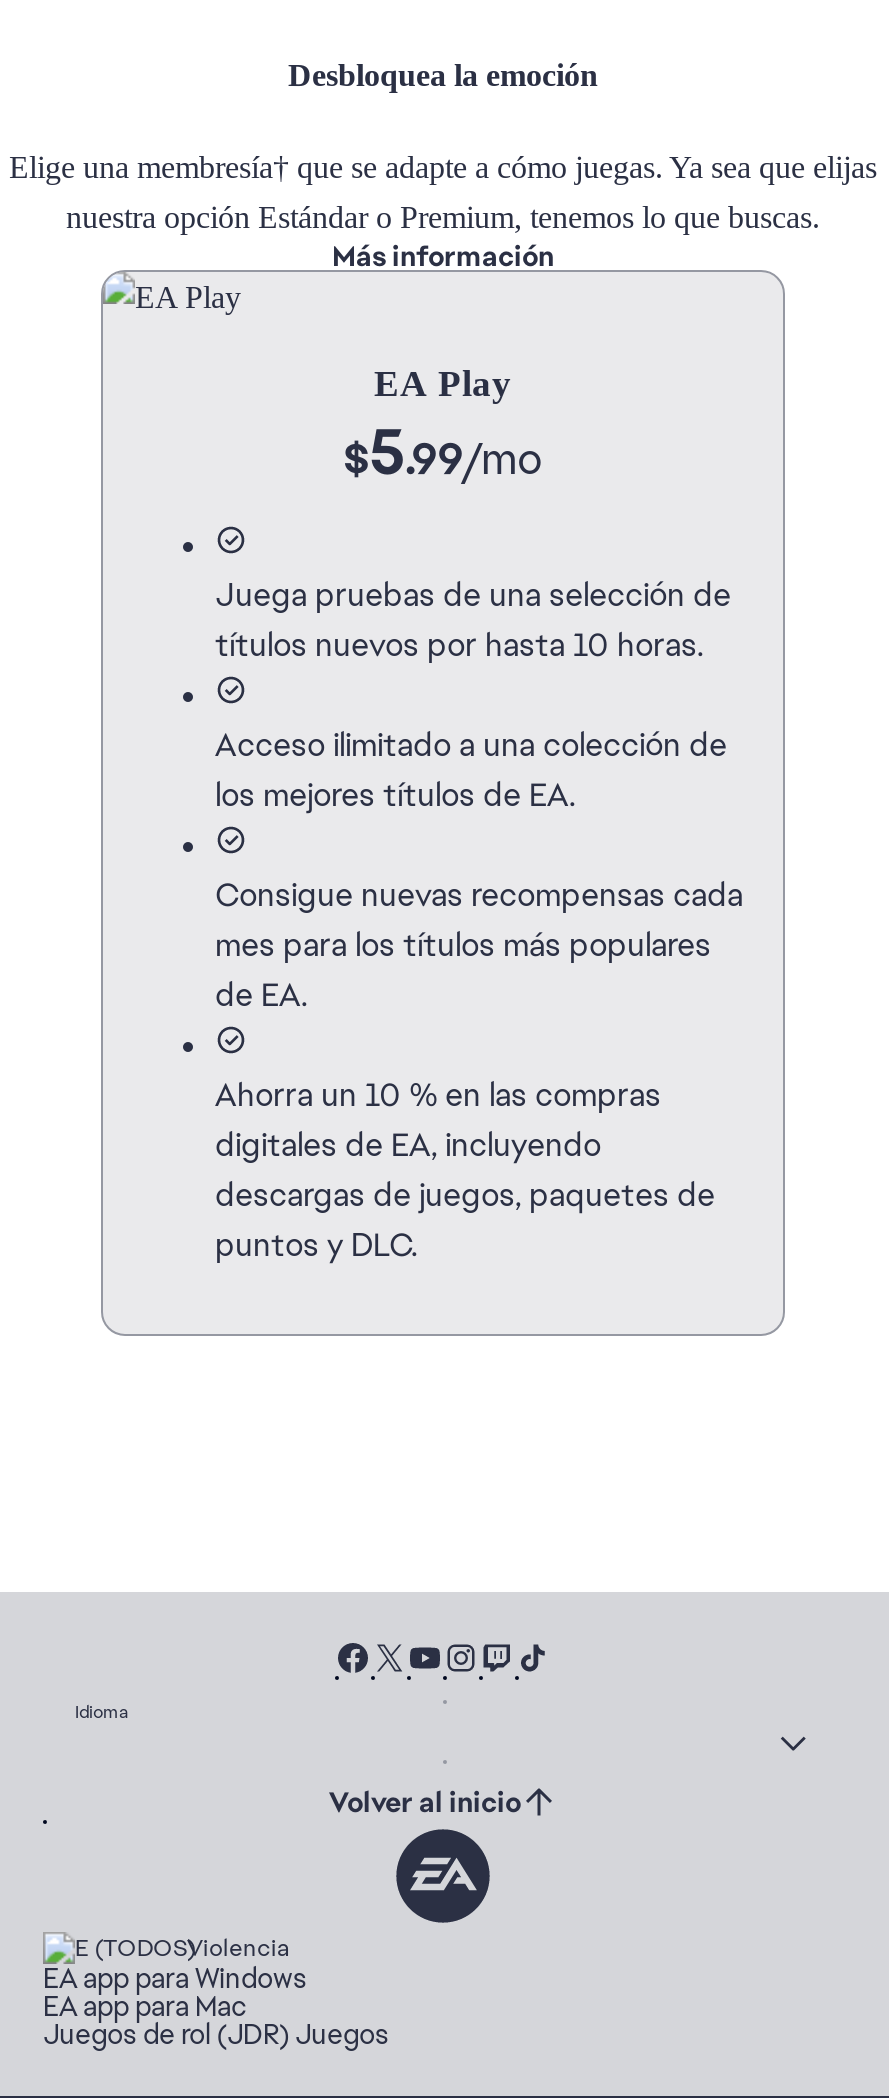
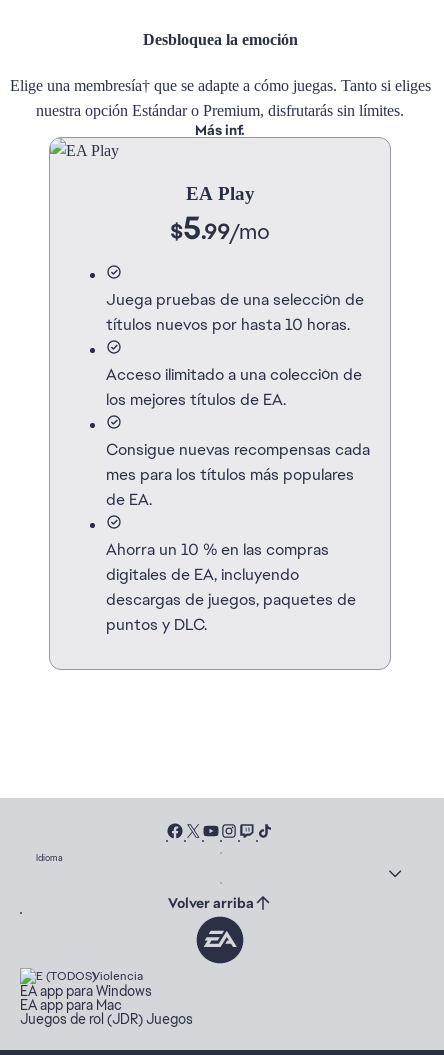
- Elige una membresía† que se adapte a cómo juegas. Ya sea que elijas
+ Elige una membresía† que se adapte a cómo juegas. Tanto si eliges

- nuestra opción Estándar o Premium, tenemos lo que buscas.
- Más información
+ nuestra opción Estándar o Premium, disfrutarás sin límites.
+ Más inf.

- Volver al inicio
+ Volver arriba
